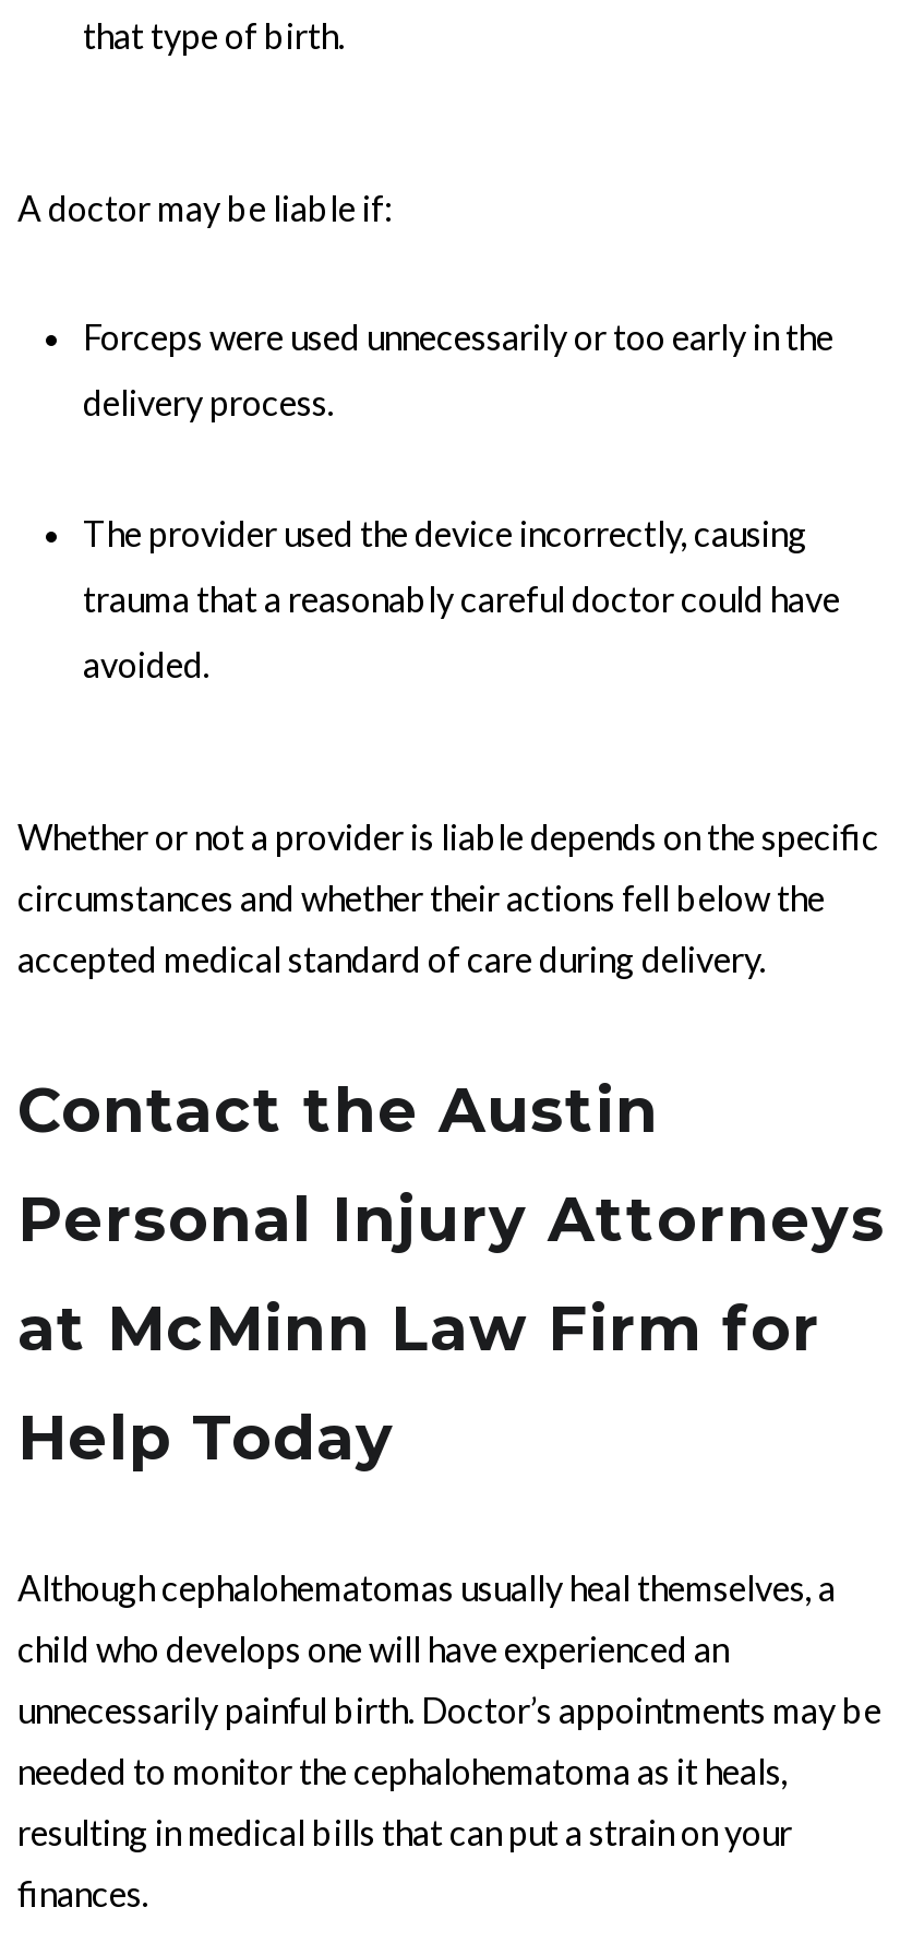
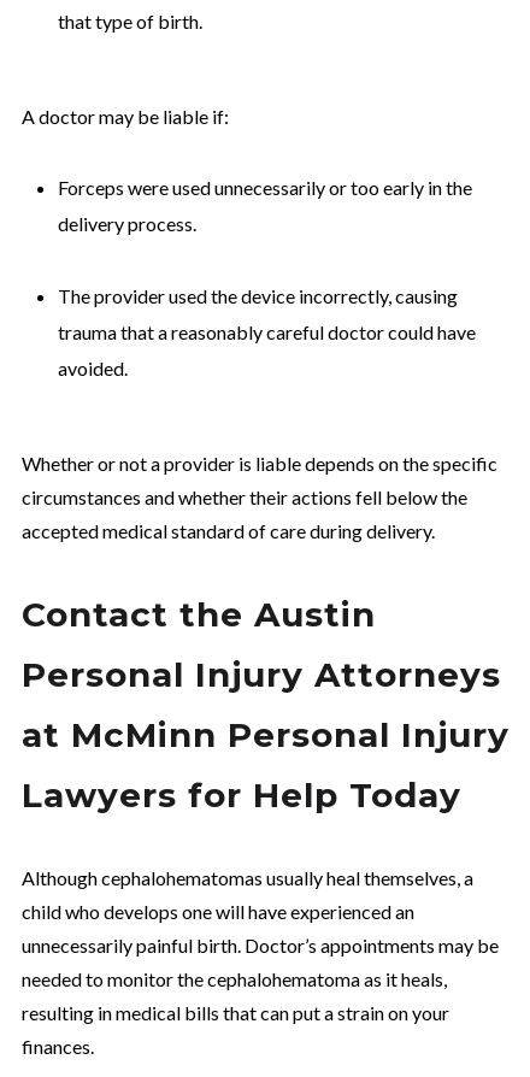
- at McMinn Law Firm for
+ at McMinn Personal Injury

- Help Today
+ Lawyers for Help Today
